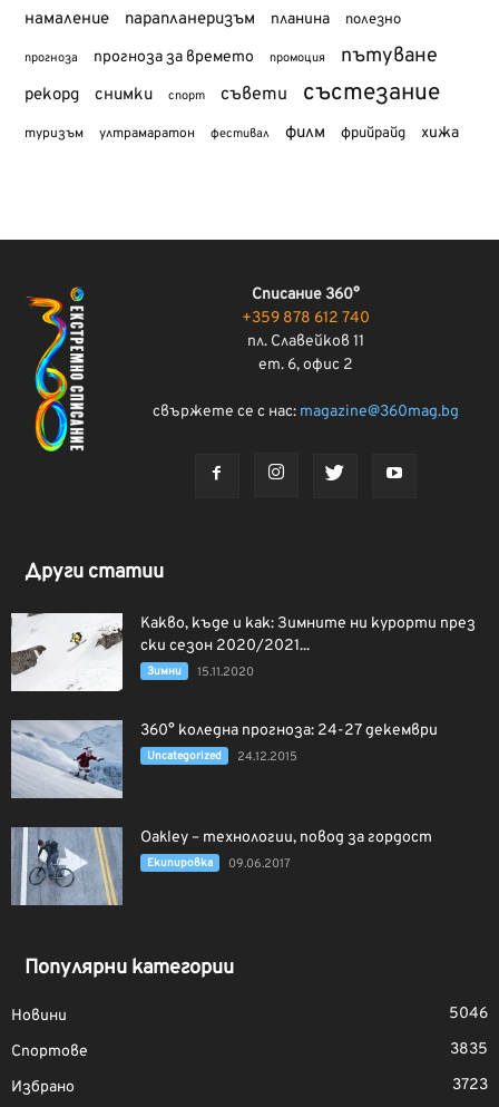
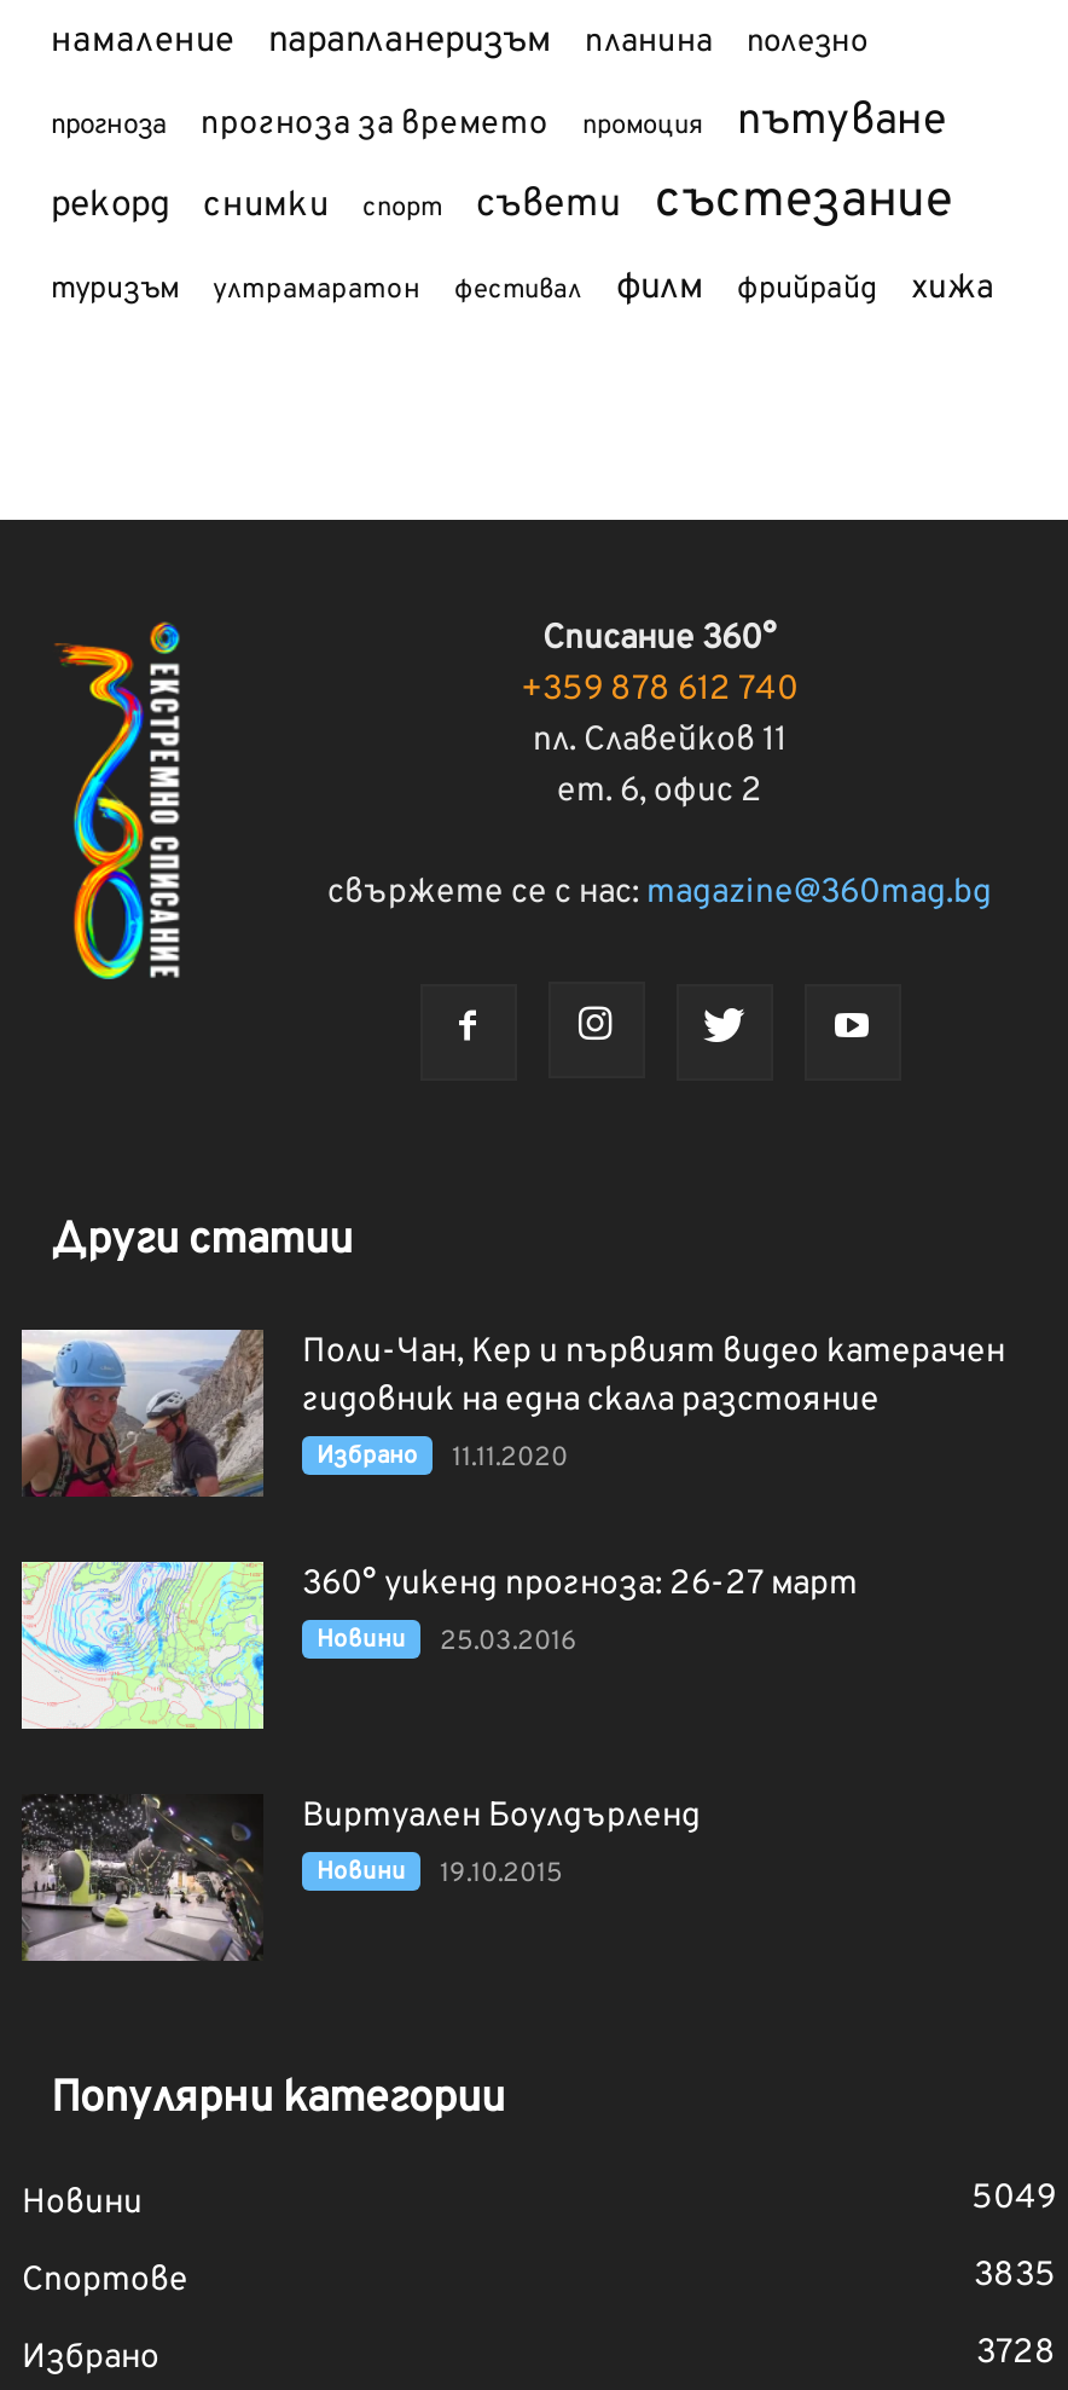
- [image]
- Какво, къде и как: Зимните ни курорти през
- ски сезон 2020/2021...
+ [image]
+ Поли-Чан, Кер и първият видео катерачен
+ гидовник на една скала разстояние

- Зимни
- 15.11.2020
+ Избрано
+ 11.11.2020

- [image]
- 360° коледна прогноза: 24-27 декември
+ [image]
+ 360° уикенд прогноза: 26-27 март

- Uncategorized
- 24.12.2015
+ Новини
+ 25.03.2016

- [image]
- Oakley – технологии, повод за гордост
+ [image]
+ Виртуален Боулдърленд

- Екипировка
- 09.06.2017
+ Новини
+ 19.10.2015

- 5046
+ 5049

- 3723
+ 3728
